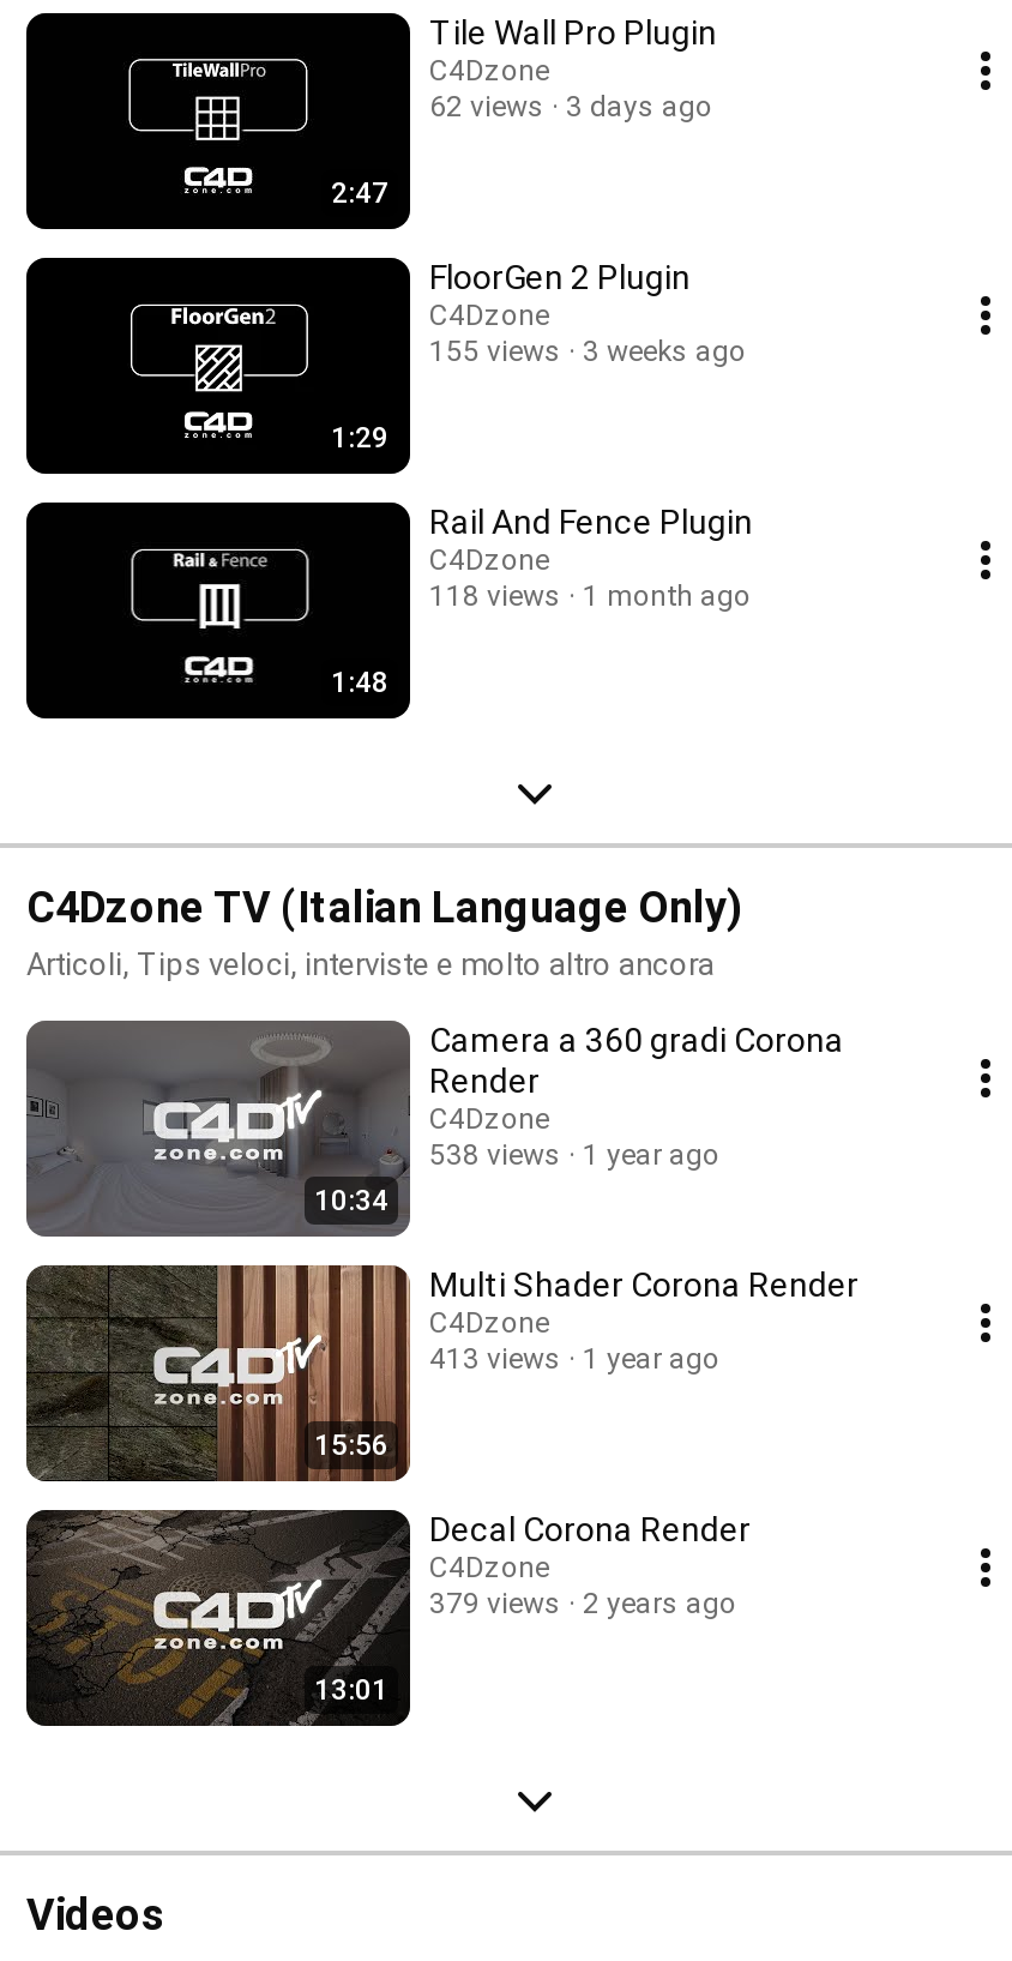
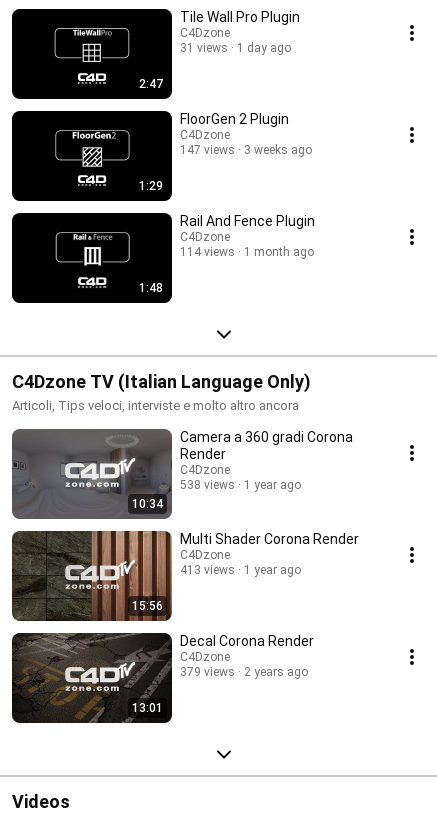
- 62 views
+ 31 views

- 3 days ago
+ 1 day ago

- 155 views 3 weeks ago
+ 147 views 3 weeks ago

- 118 views 1 month ago
+ 114 views 1 month ago
